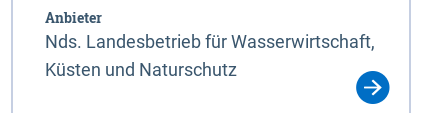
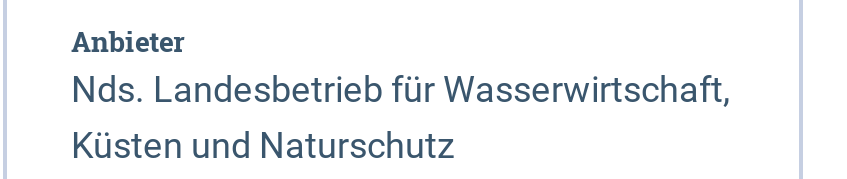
- [image]
